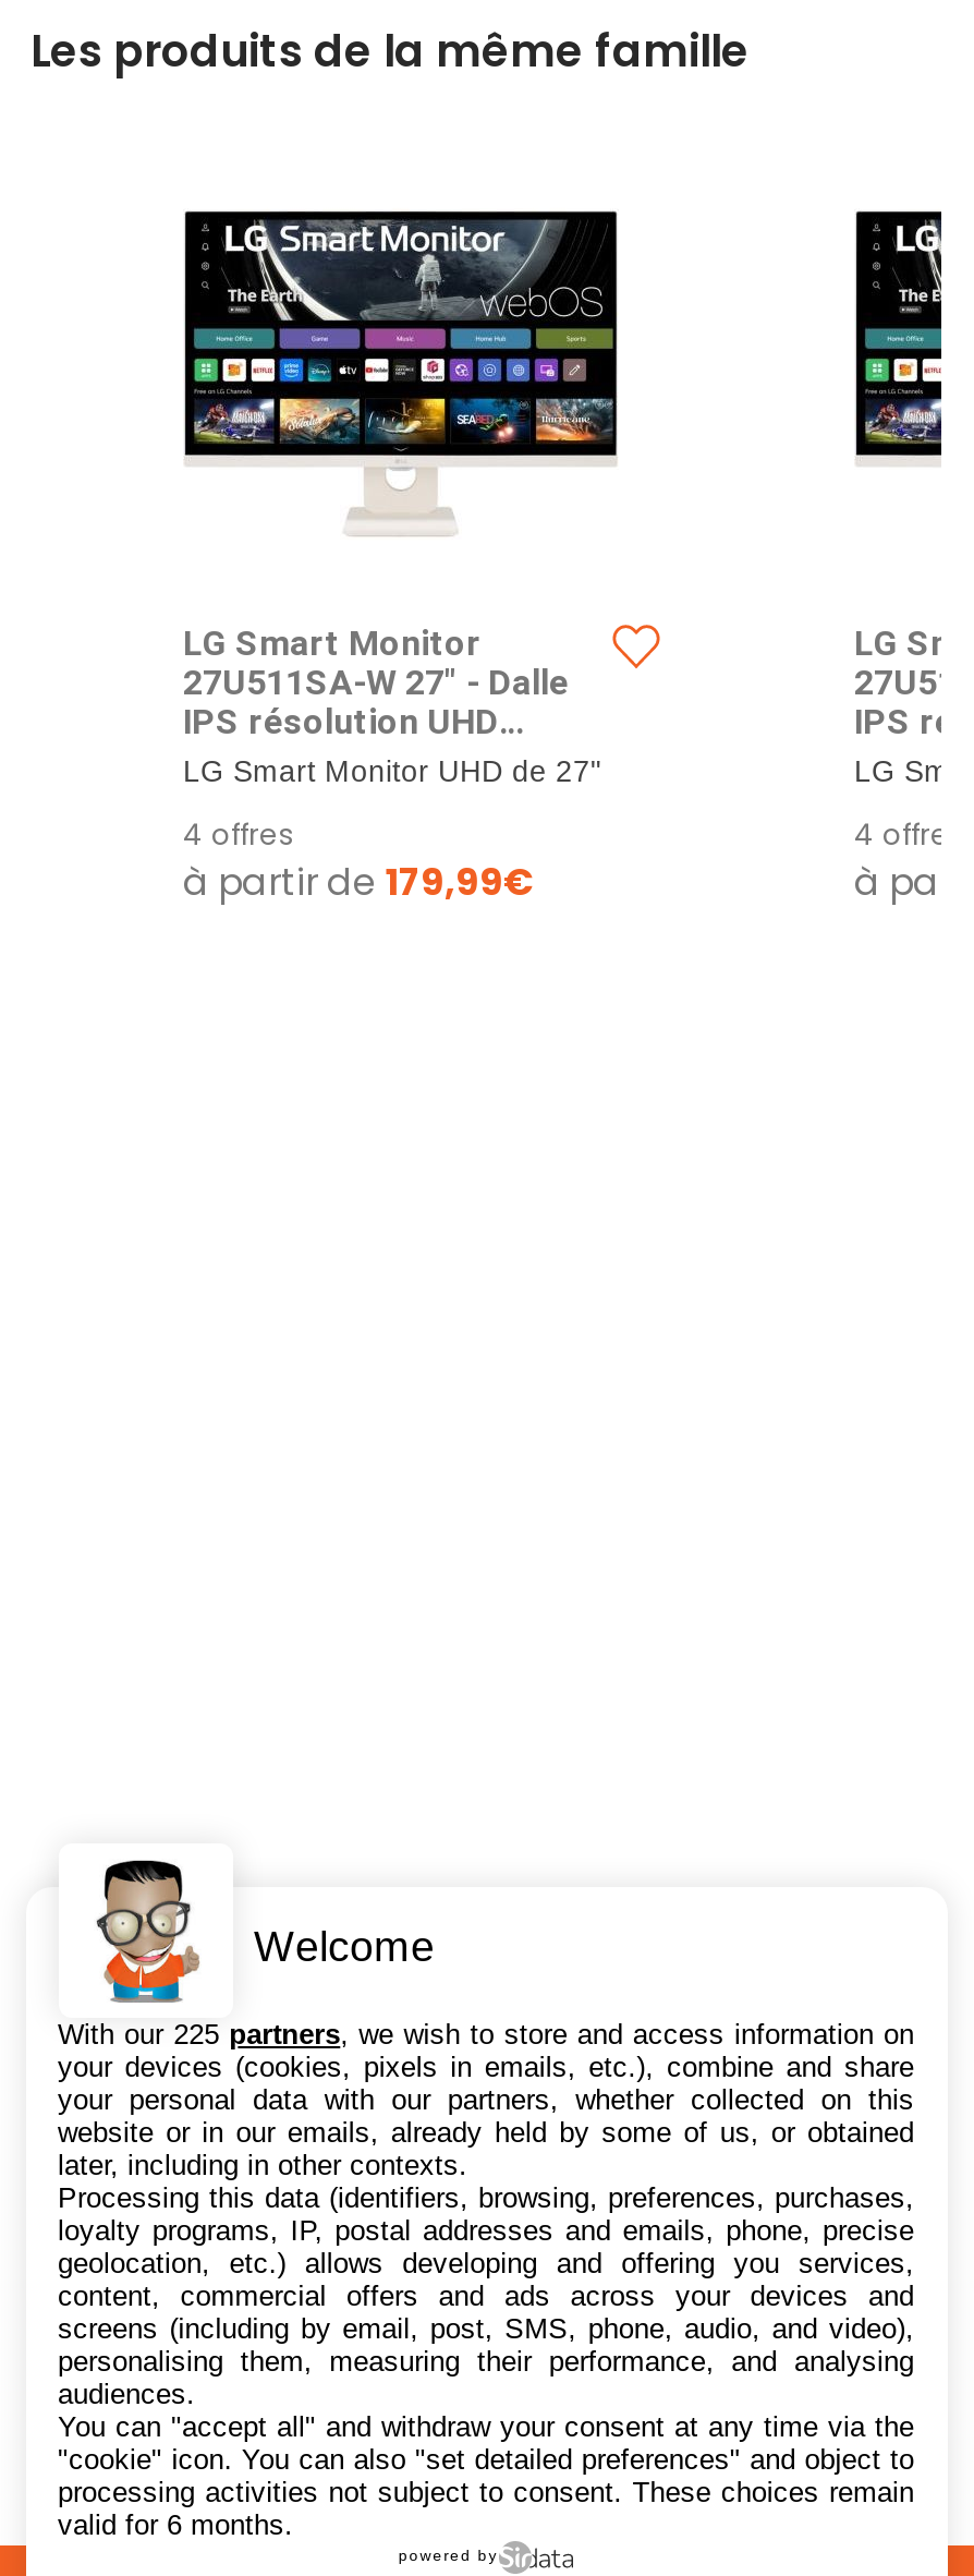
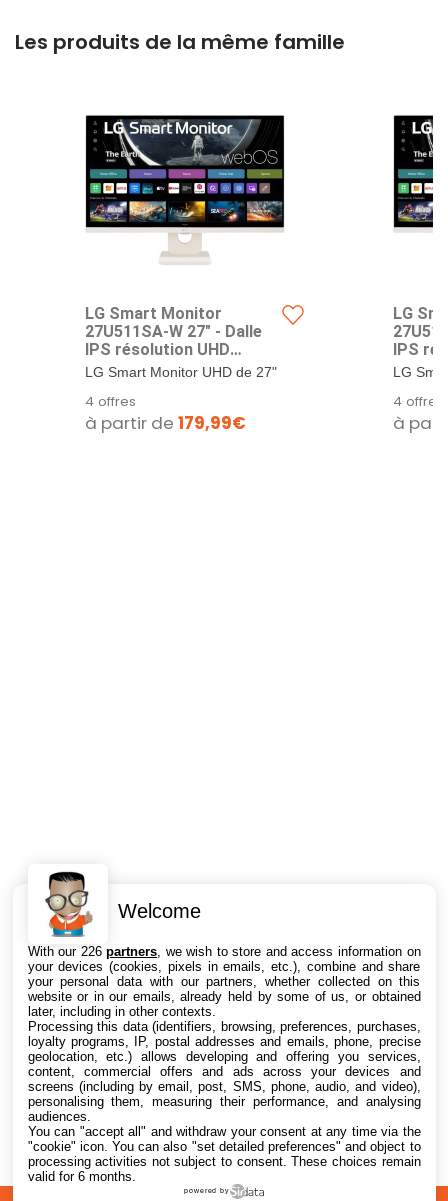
- With our 225 partners, we wish to store and access information on
+ With our 226 partners, we wish to store and access information on
